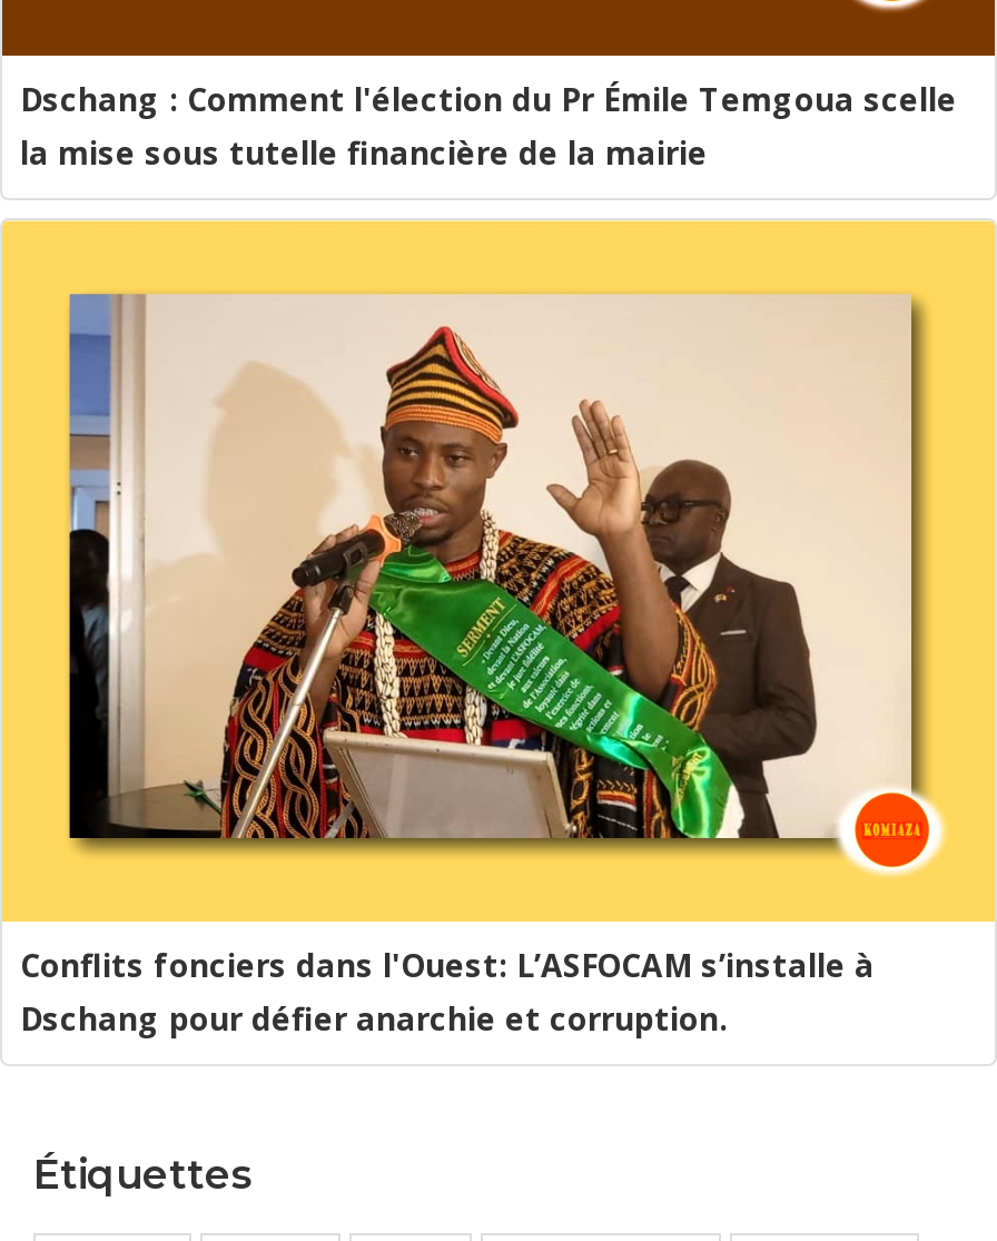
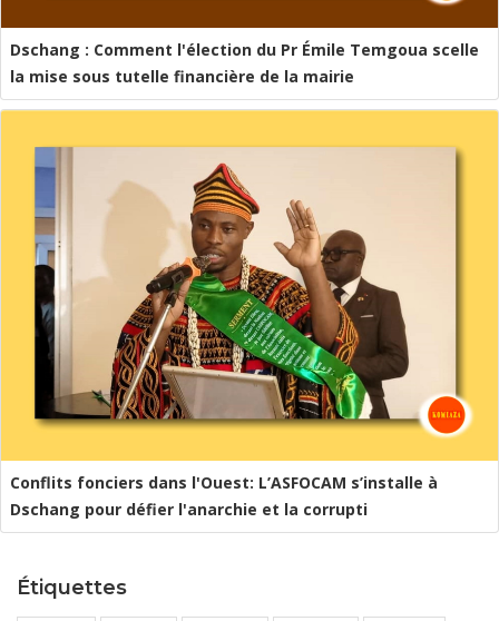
- Dschang pour défier anarchie et corruption.
+ Dschang pour défier l'anarchie et la corrupti
